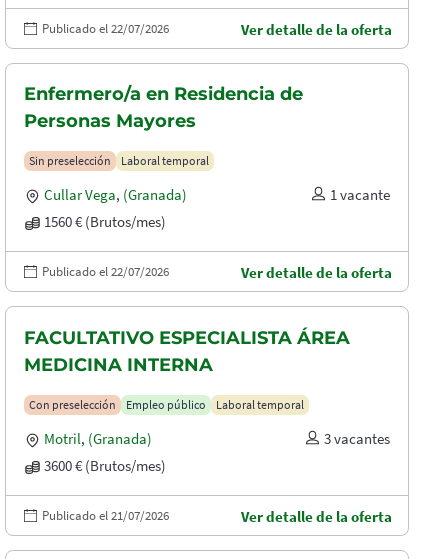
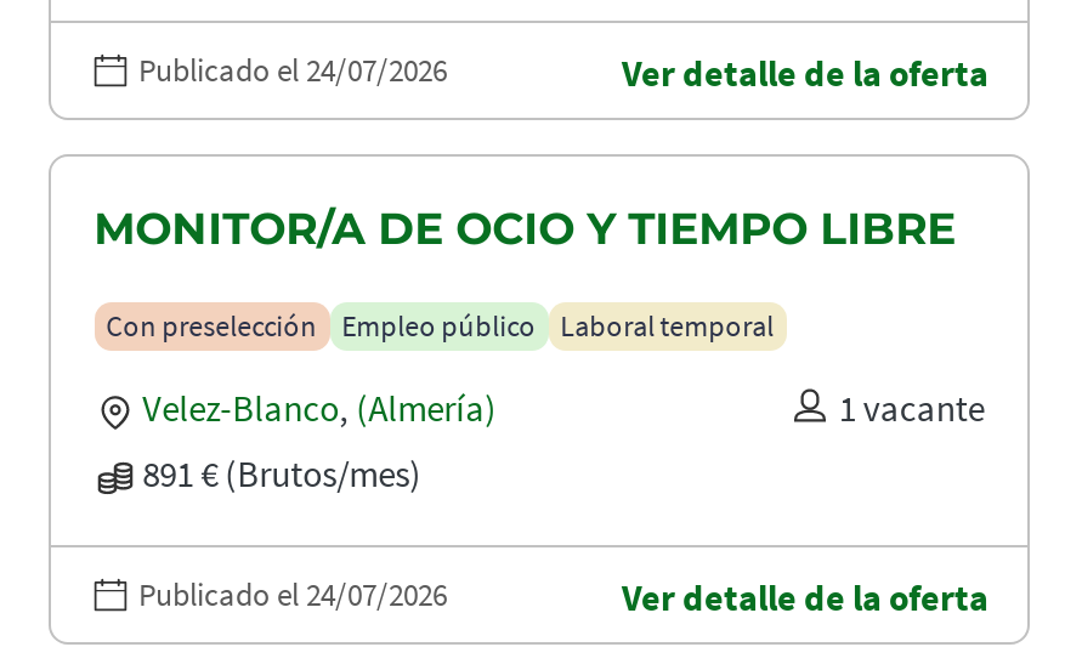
- Publicado el 22/07/2026
+ Publicado el 24/07/2026

- Enfermero/a en Residencia de
- Personas Mayores
- Sin preselección
- Laboral temporal
- Cullar Vega, (Granada)
- 1 vacante
- 1560 € (Brutos/mes)
- Publicado el 22/07/2026
- Ver detalle de la oferta
- FACULTATIVO ESPECIALISTA ÁREA
- MEDICINA INTERNA
+ MONITOR/A DE OCIO Y TIEMPO LIBRE

- Motril, (Granada)
- 3 vacantes
- 3600 € (Brutos/mes)
+ Velez-Blanco, (Almería)
+ 1 vacante
+ 891 € (Brutos/mes)

- Publicado el 21/07/2026
+ Publicado el 24/07/2026
